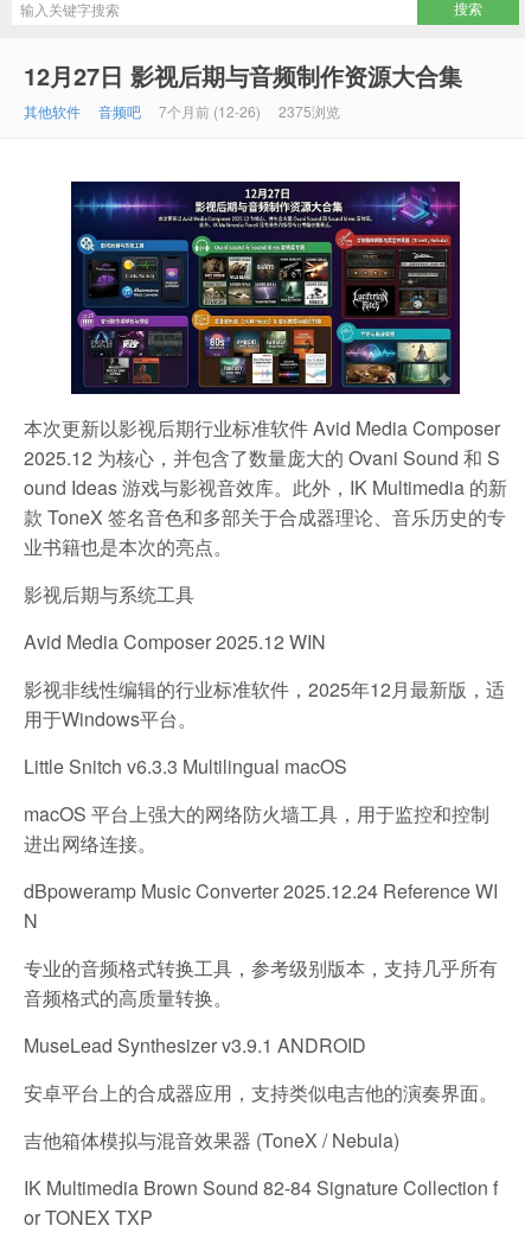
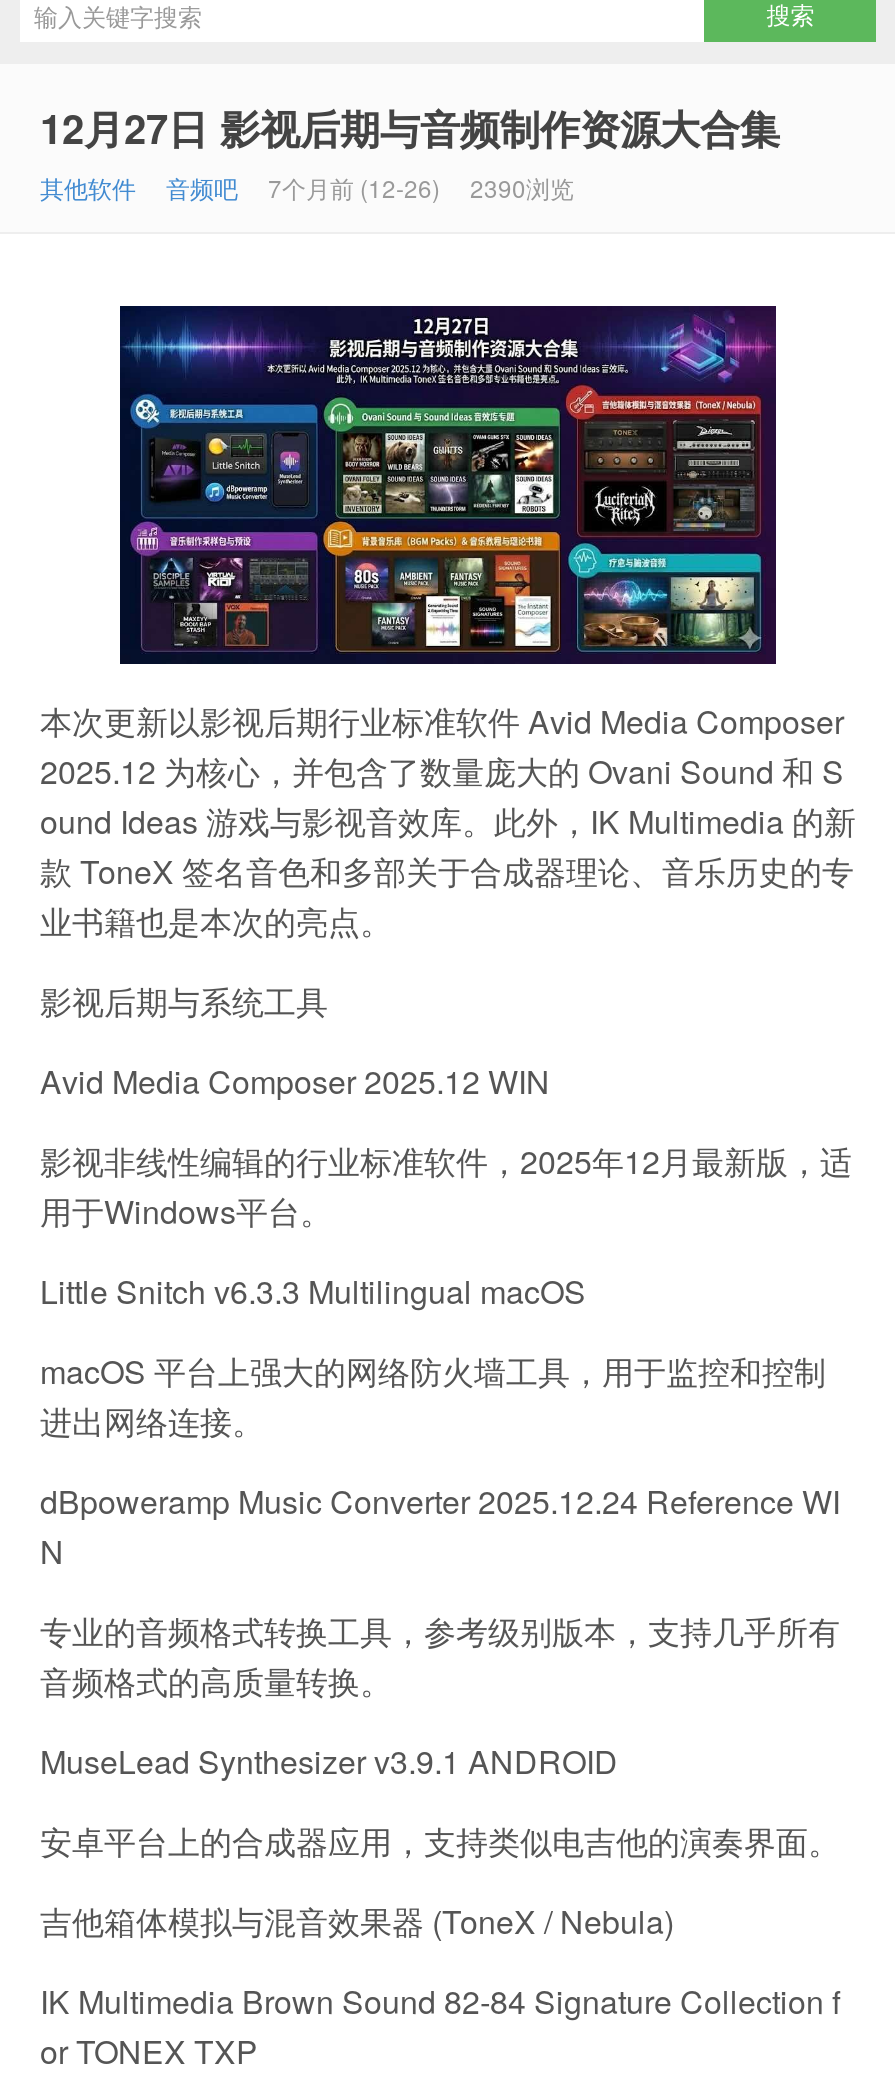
- 其他软件 音频吧 7个月前 (12-26) 2375浏览
+ 其他软件 音频吧 7个月前 (12-26) 2390浏览
